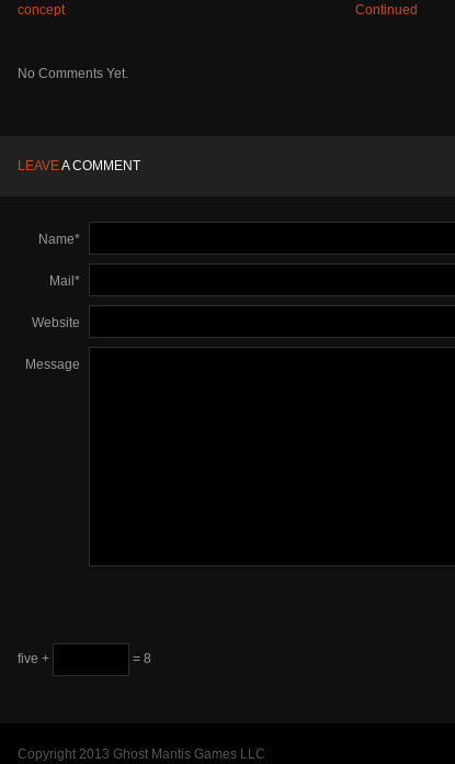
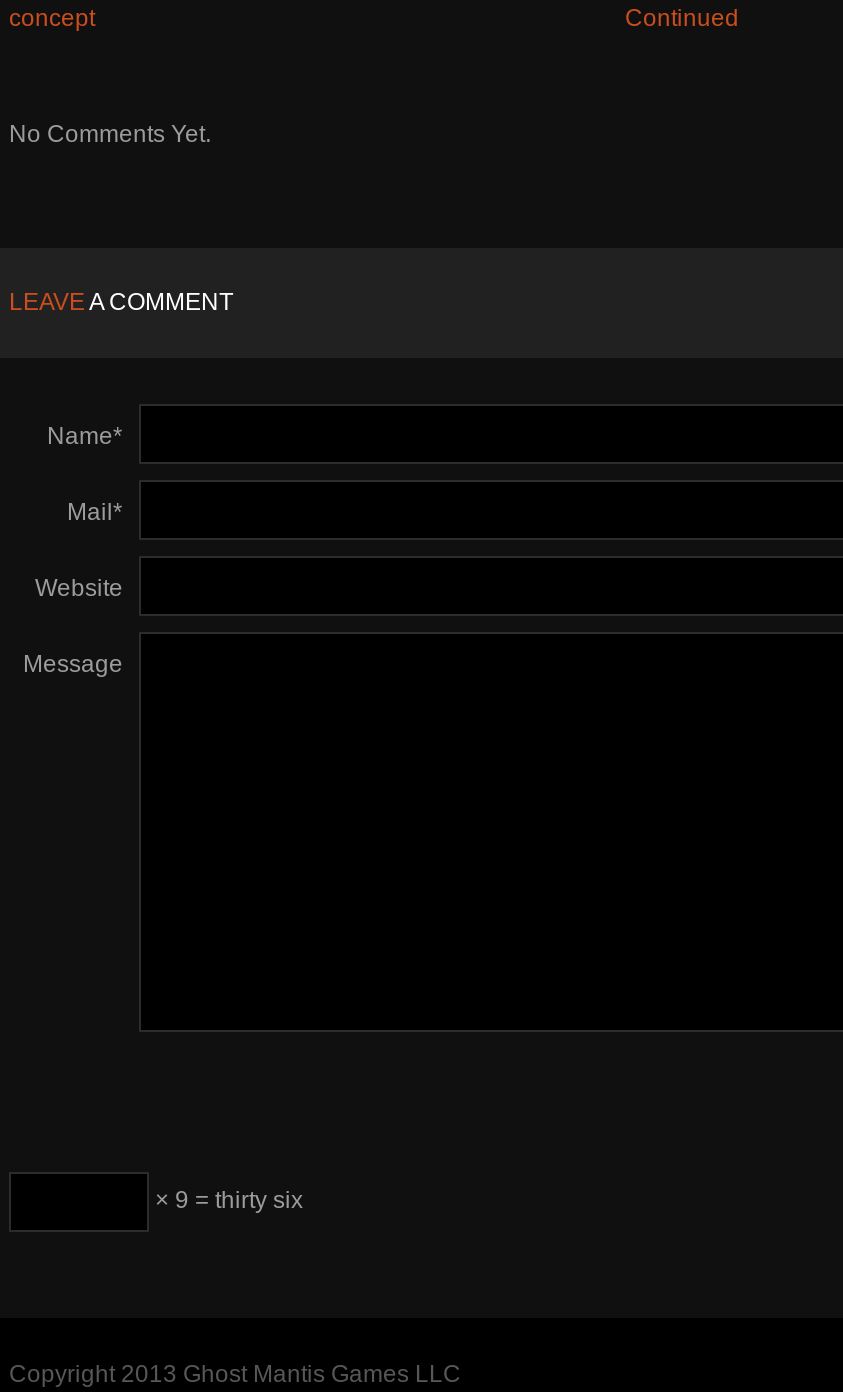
- five +
- = 8
+ × 9 = thirty six
